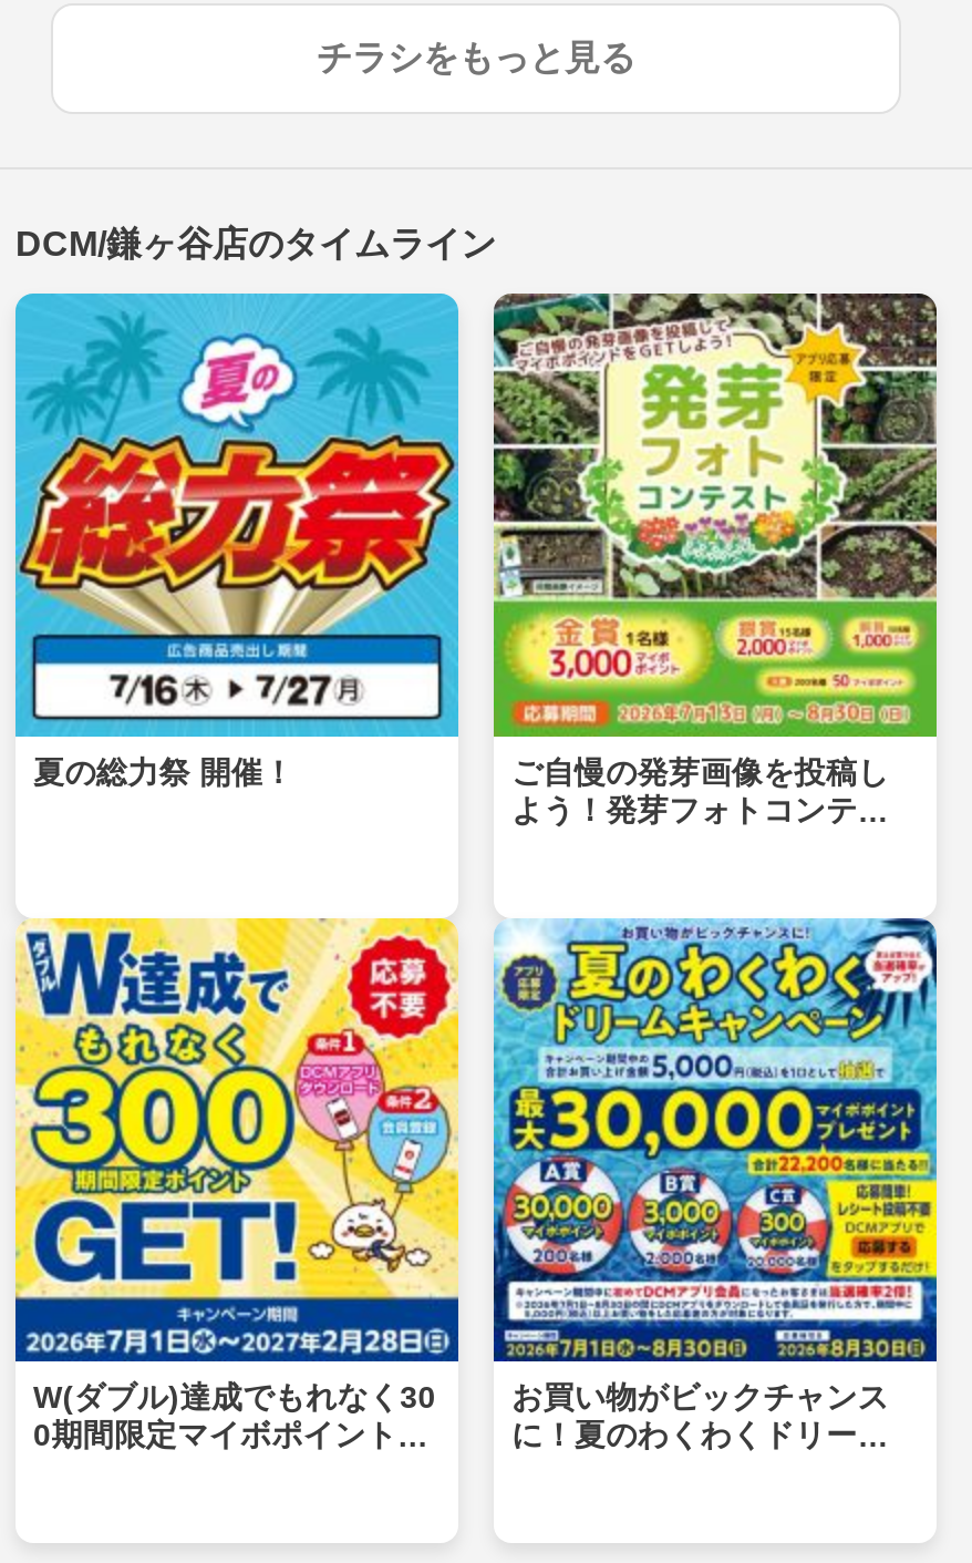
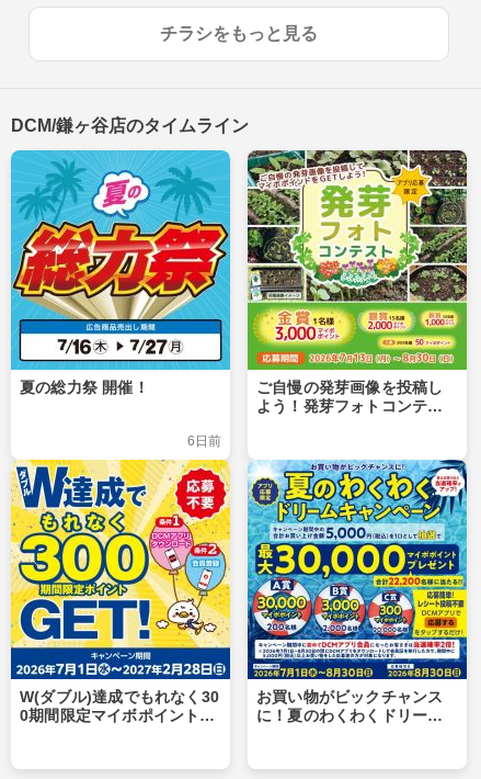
+ 6日前
